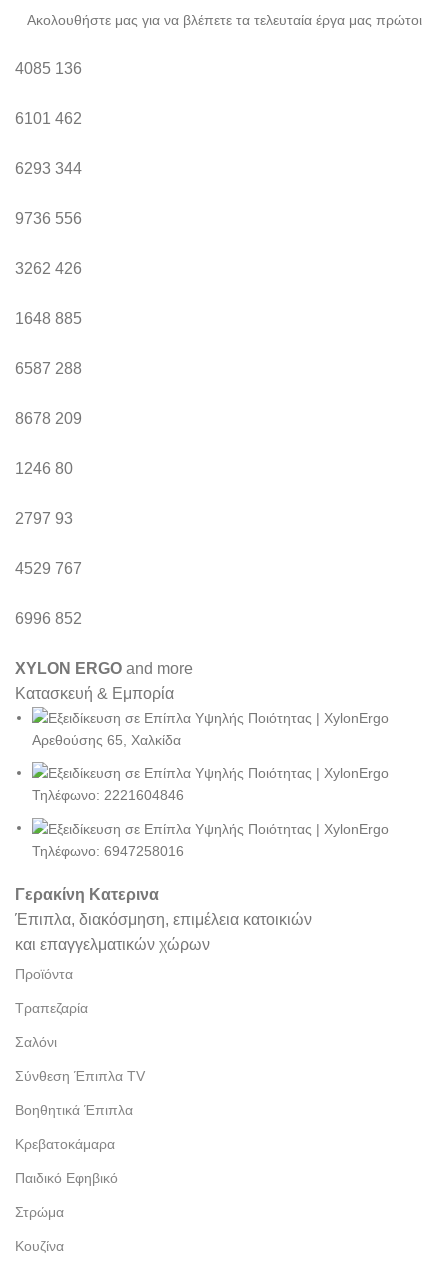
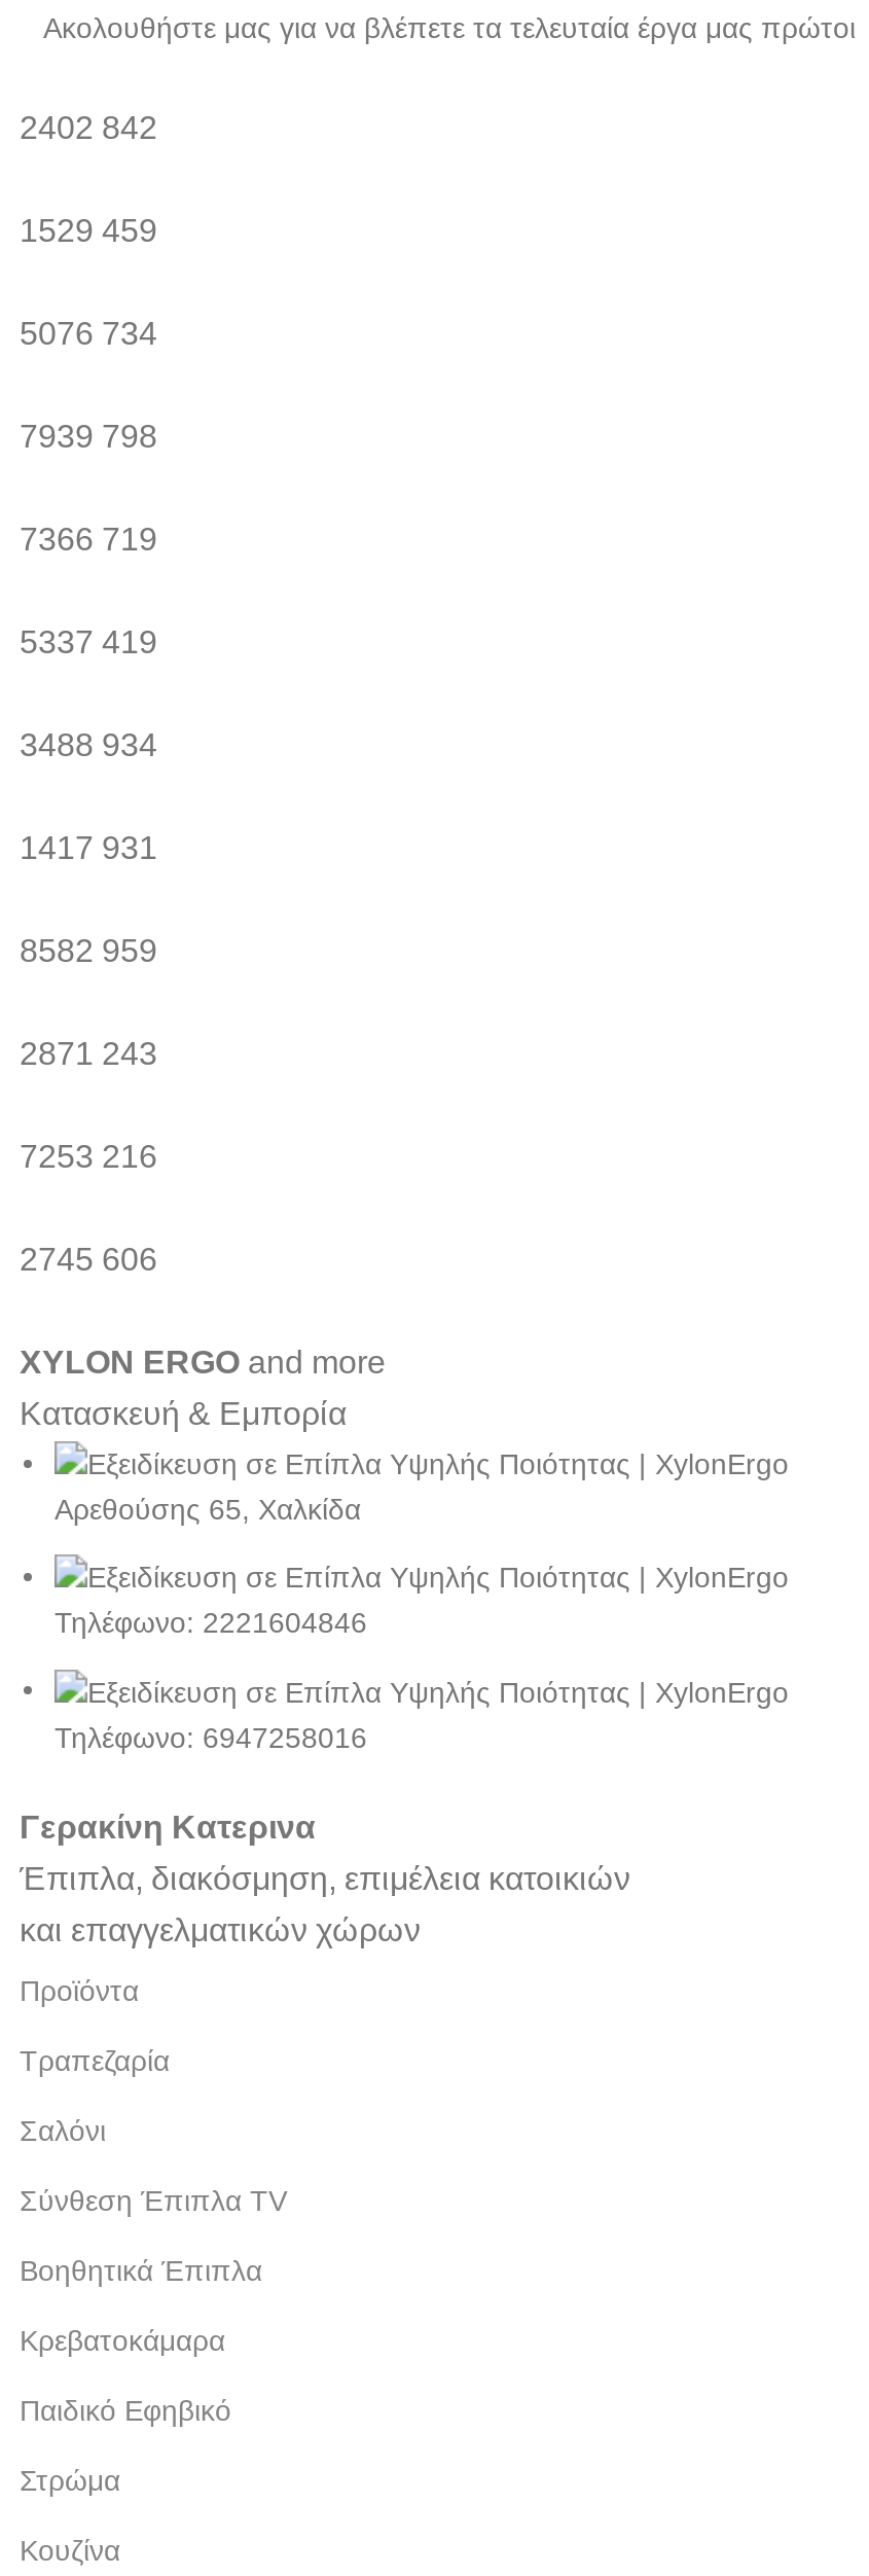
- 4085 136
+ 2402 842

- 6101 462
+ 1529 459

- 6293 344
+ 5076 734

- 9736 556
+ 7939 798

- 3262 426
+ 7366 719

- 1648 885
+ 5337 419

- 6587 288
+ 3488 934

- 8678 209
+ 1417 931

- 1246 80
+ 8582 959

- 2797 93
+ 2871 243

- 4529 767
+ 7253 216

- 6996 852
+ 2745 606
